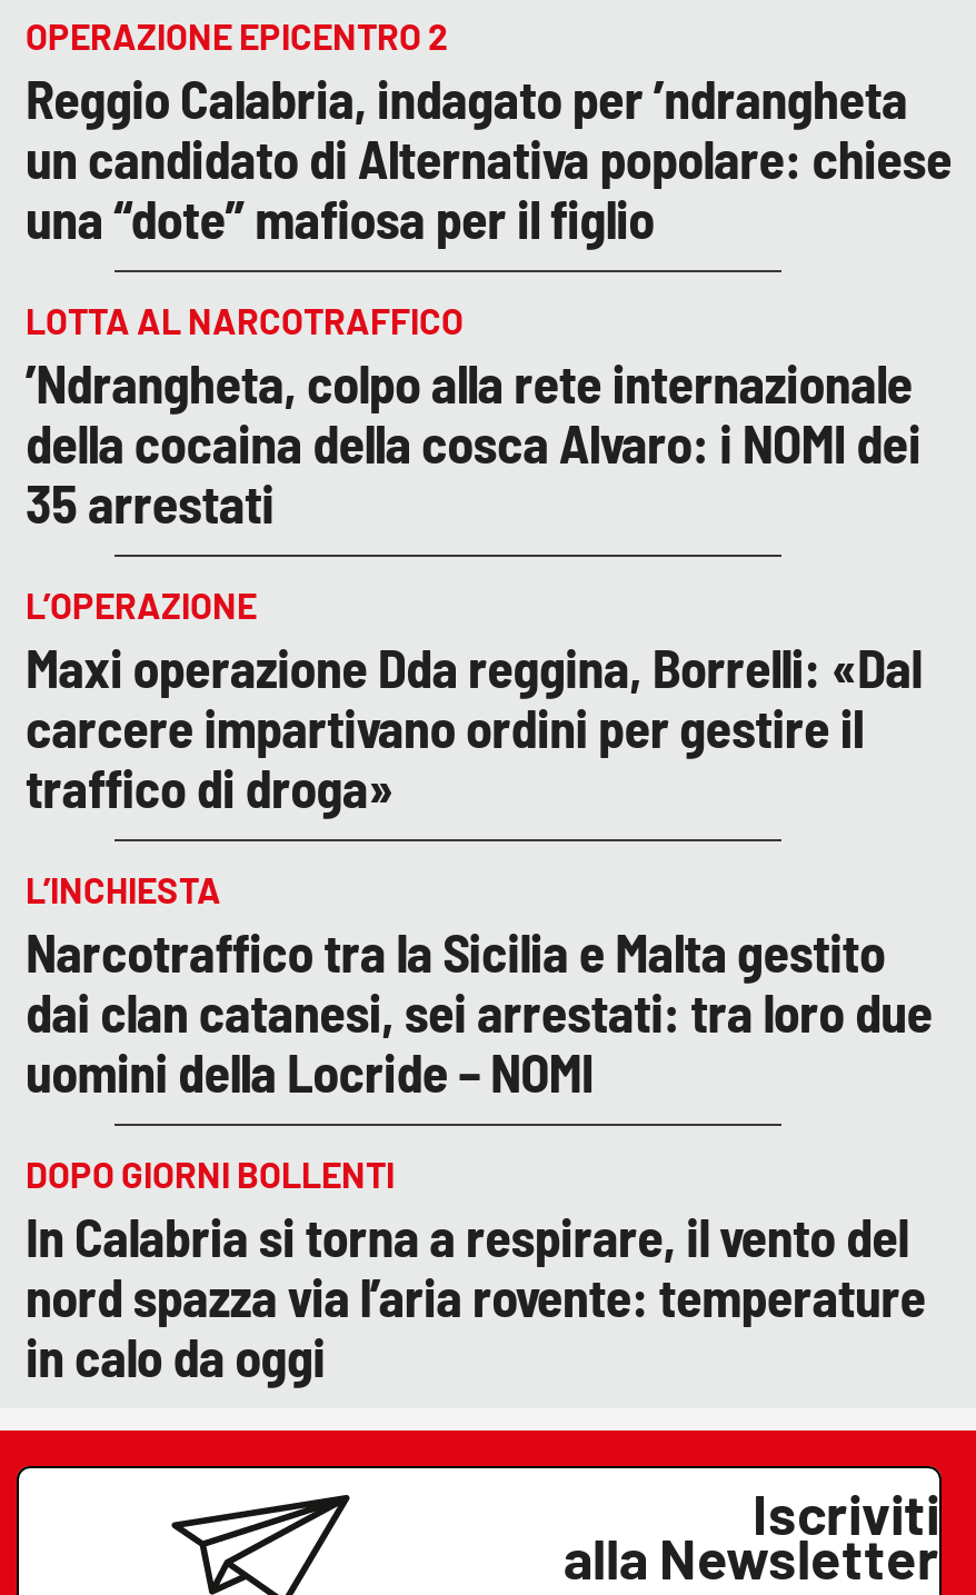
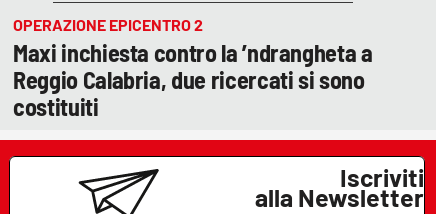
- Reggio Calabria, indagato per ’ndrangheta
- un candidato di Alternativa popolare: chiese
- una “dote” mafiosa per il figlio
- LOTTA AL NARCOTRAFFICO
- ’Ndrangheta, colpo alla rete internazionale
- della cocaina della cosca Alvaro: i NOMI dei
- 35 arrestati
- L’OPERAZIONE
- Maxi operazione Dda reggina, Borrelli: «Dal
- carcere impartivano ordini per gestire il
- traffico di droga»
- L’INCHIESTA
- Narcotraffico tra la Sicilia e Malta gestito
- dai clan catanesi, sei arrestati: tra loro due
- uomini della Locride – NOMI
- DOPO GIORNI BOLLENTI
- In Calabria si torna a respirare, il vento del
- nord spazza via l’aria rovente: temperature
- in calo da oggi
+ Maxi inchiesta contro la ’ndrangheta a
+ Reggio Calabria, due ricercati si sono
+ costituiti
